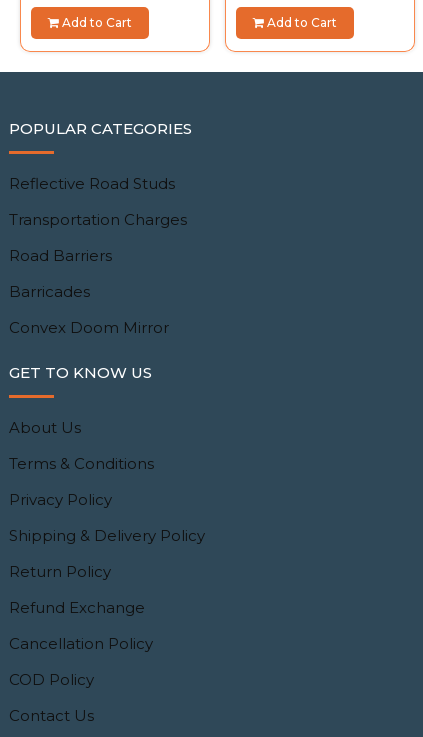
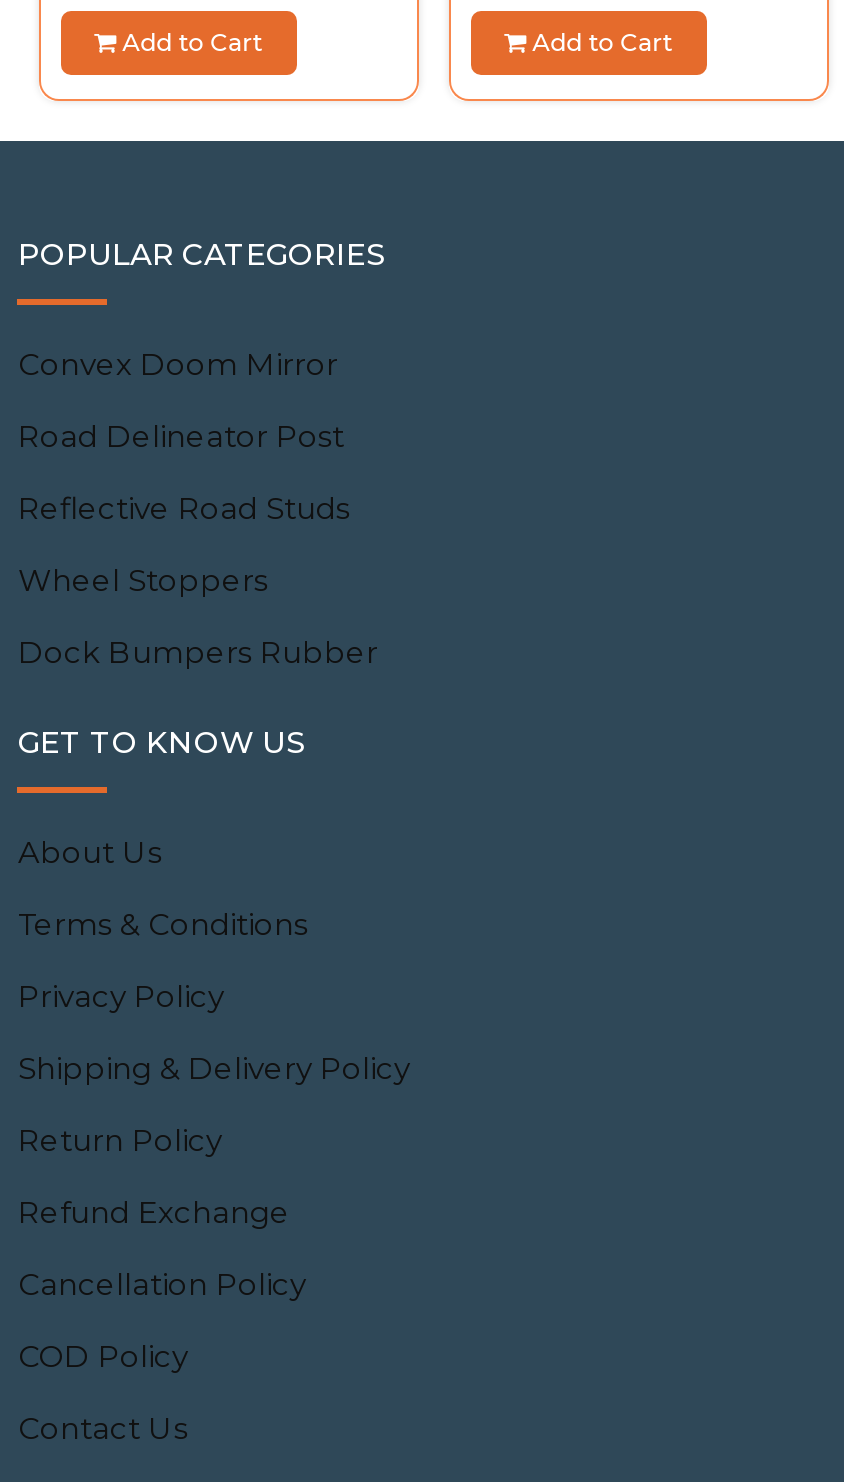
+ Road Delineator Post

moved down: Reflective Road Studs

- Transportation Charges
- Road Barriers
- Barricades
+ Wheel Stoppers
+ Dock Bumpers Rubber

moved up: Convex Doom Mirror
